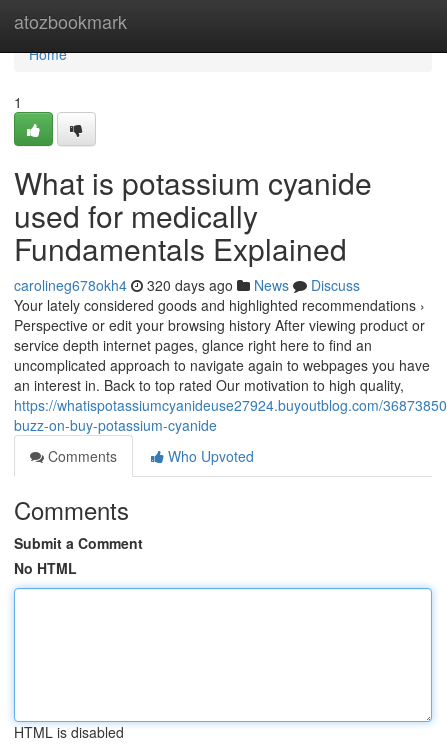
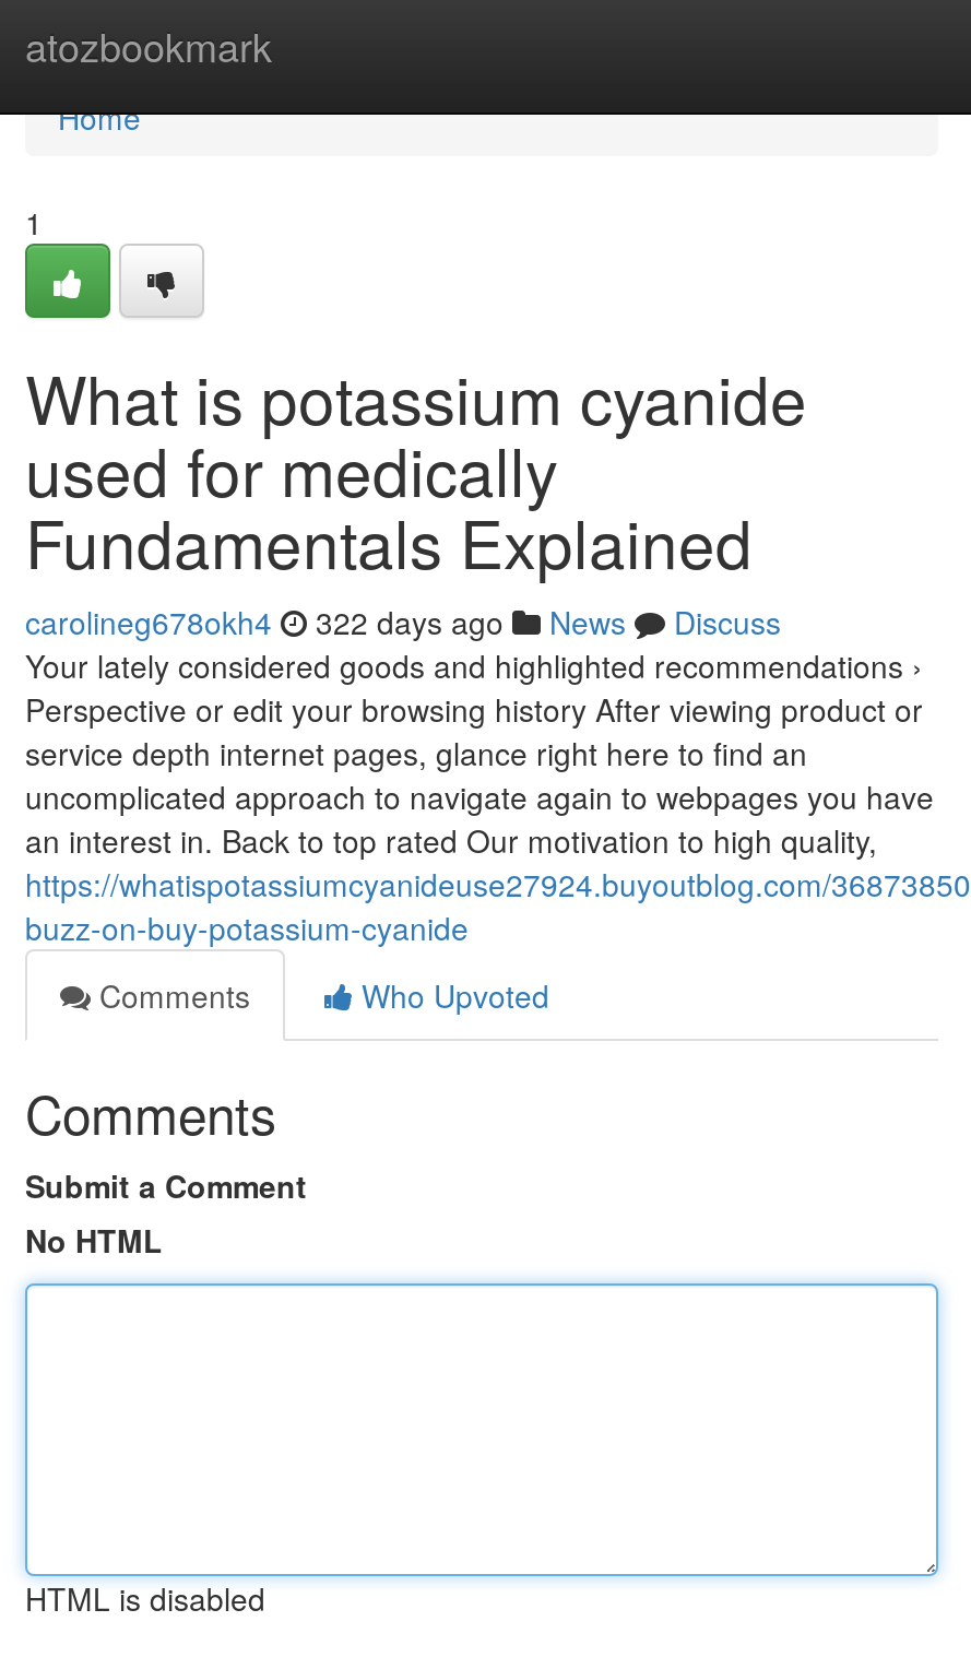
- carolineg678okh4 320 days ago News Discuss
+ carolineg678okh4 322 days ago News Discuss
